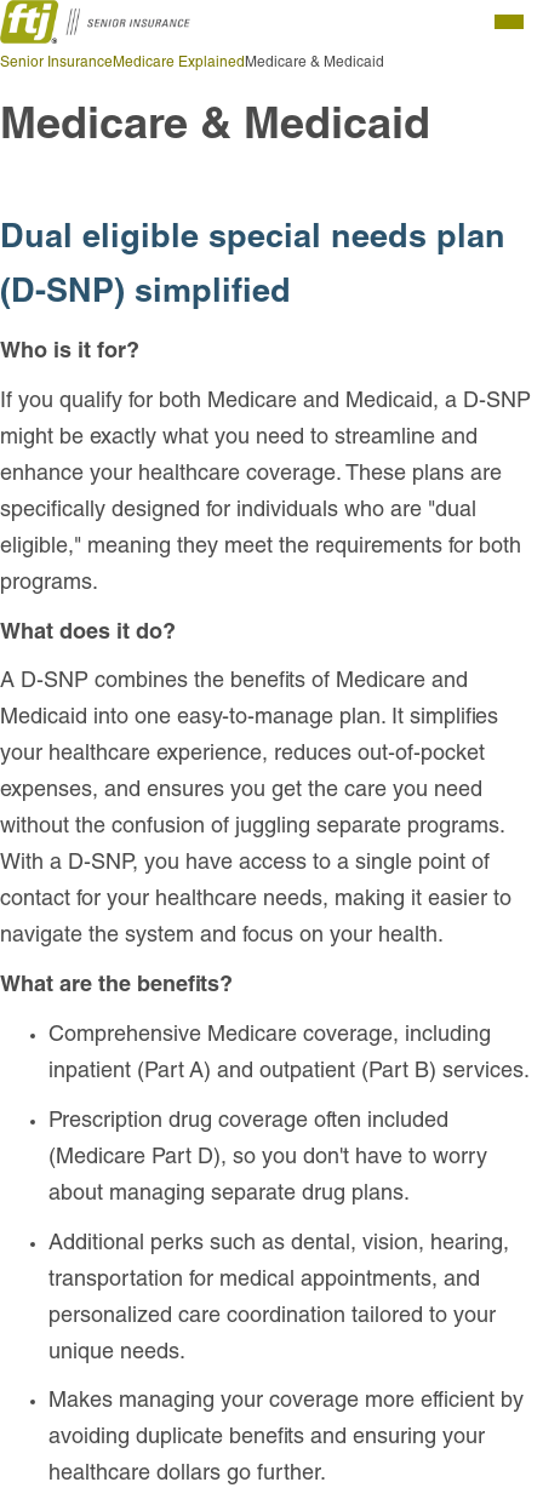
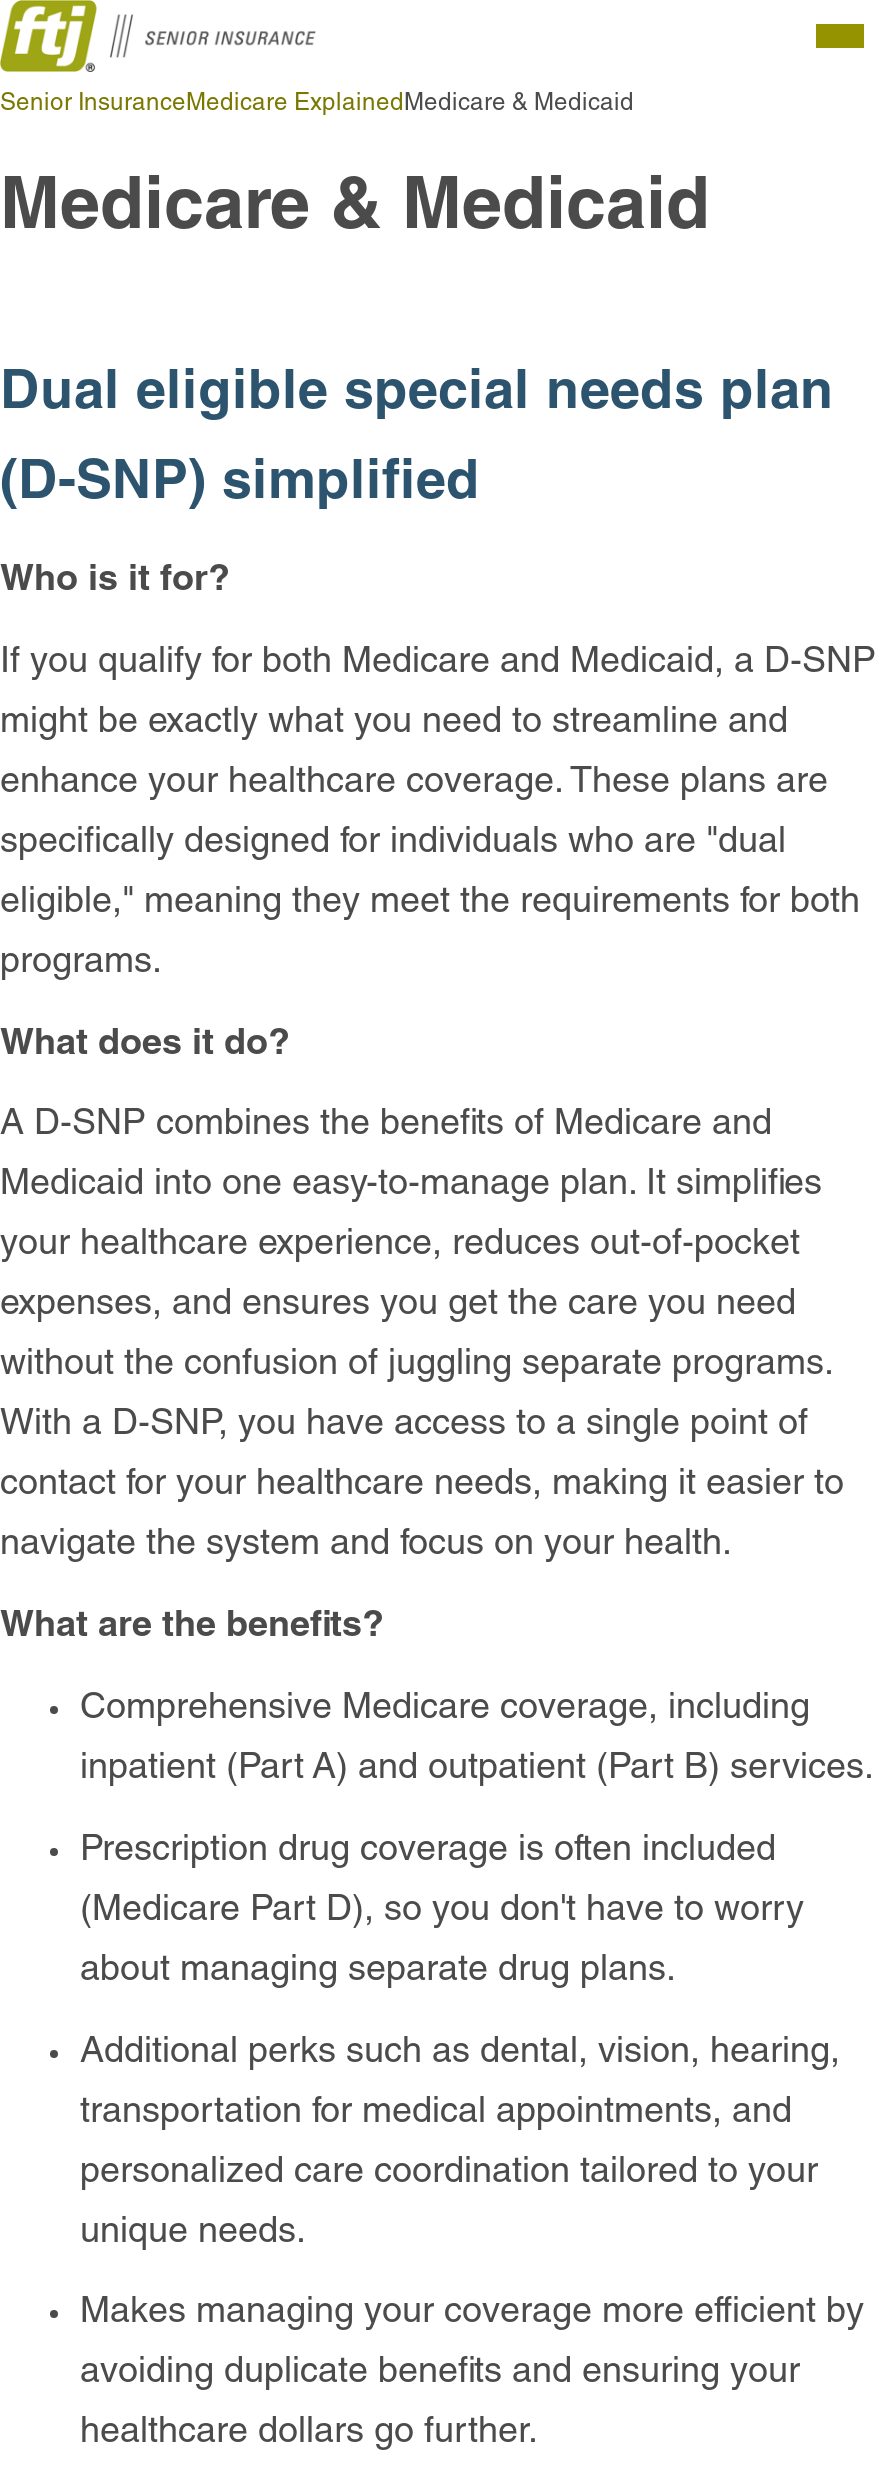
- Prescription drug coverage often included
+ Prescription drug coverage is often included
